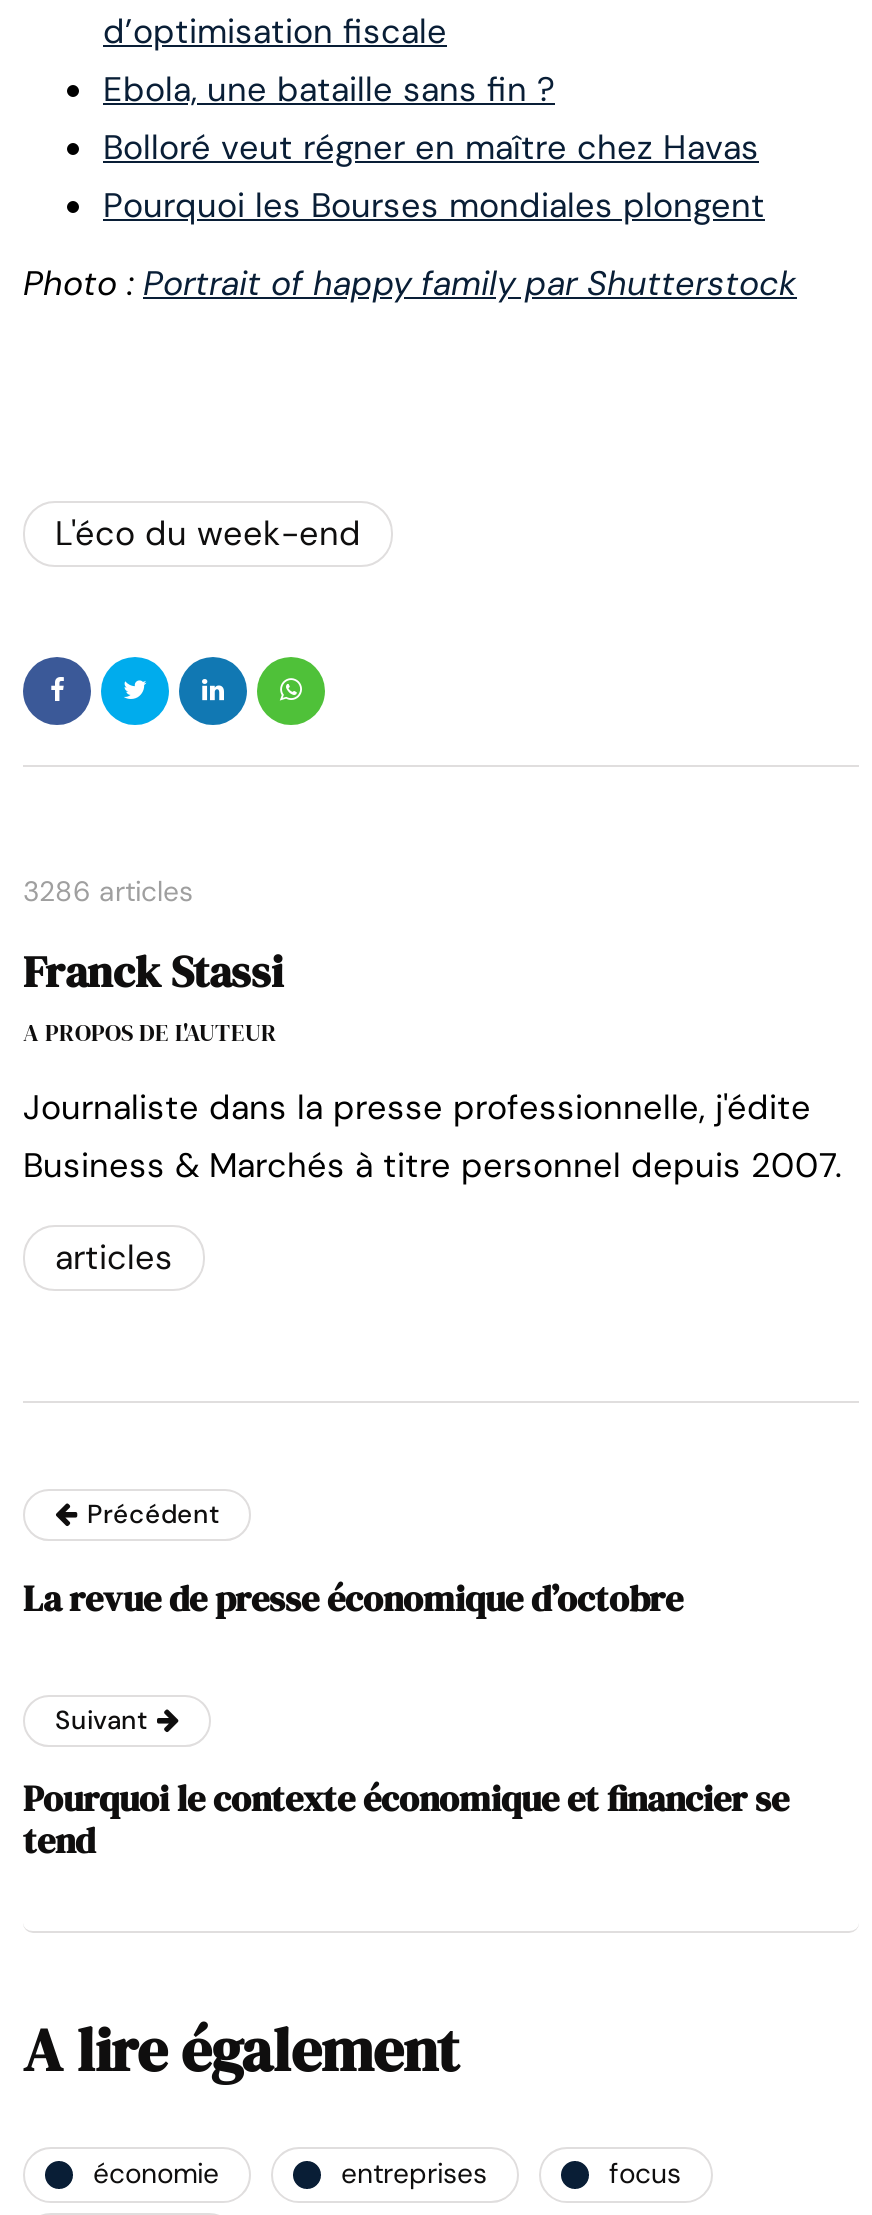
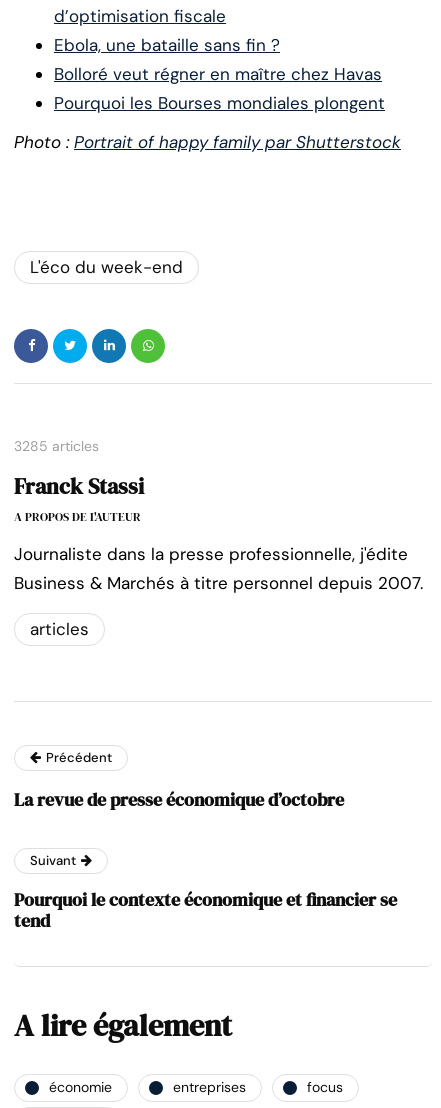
- 3286 articles
+ 3285 articles
